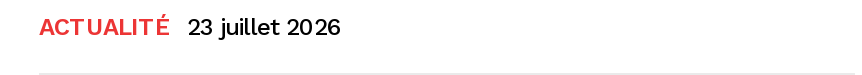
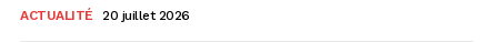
- ACTUALITÉ 23 juillet 2026
+ ACTUALITÉ 20 juillet 2026
